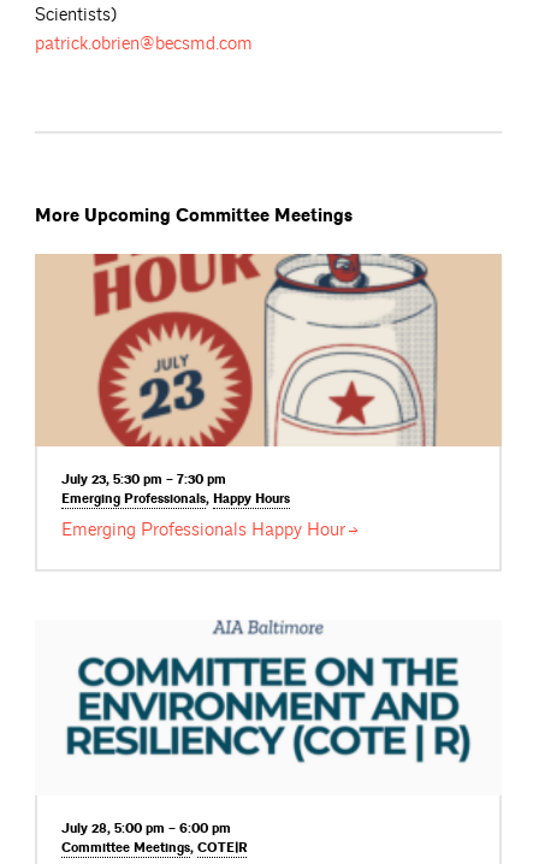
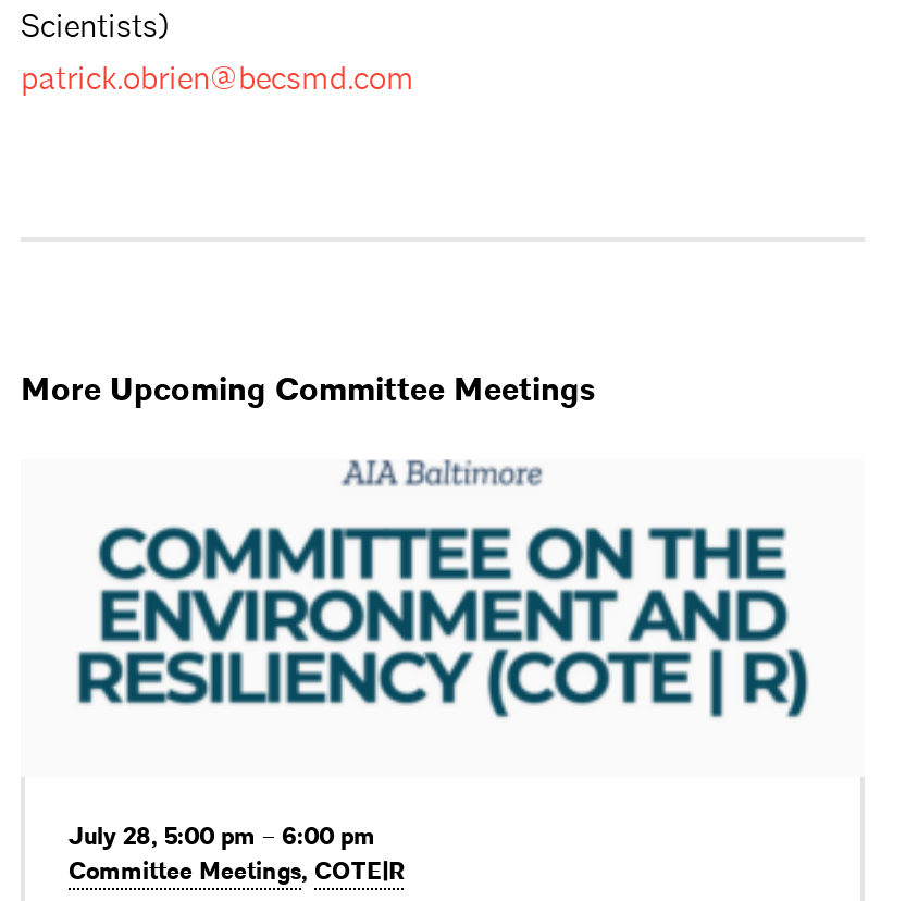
- [image]
- July 23, 5:30 pm – 7:30 pm
- Emerging Professionals, Happy Hours
- Emerging Professionals Happy Hour
